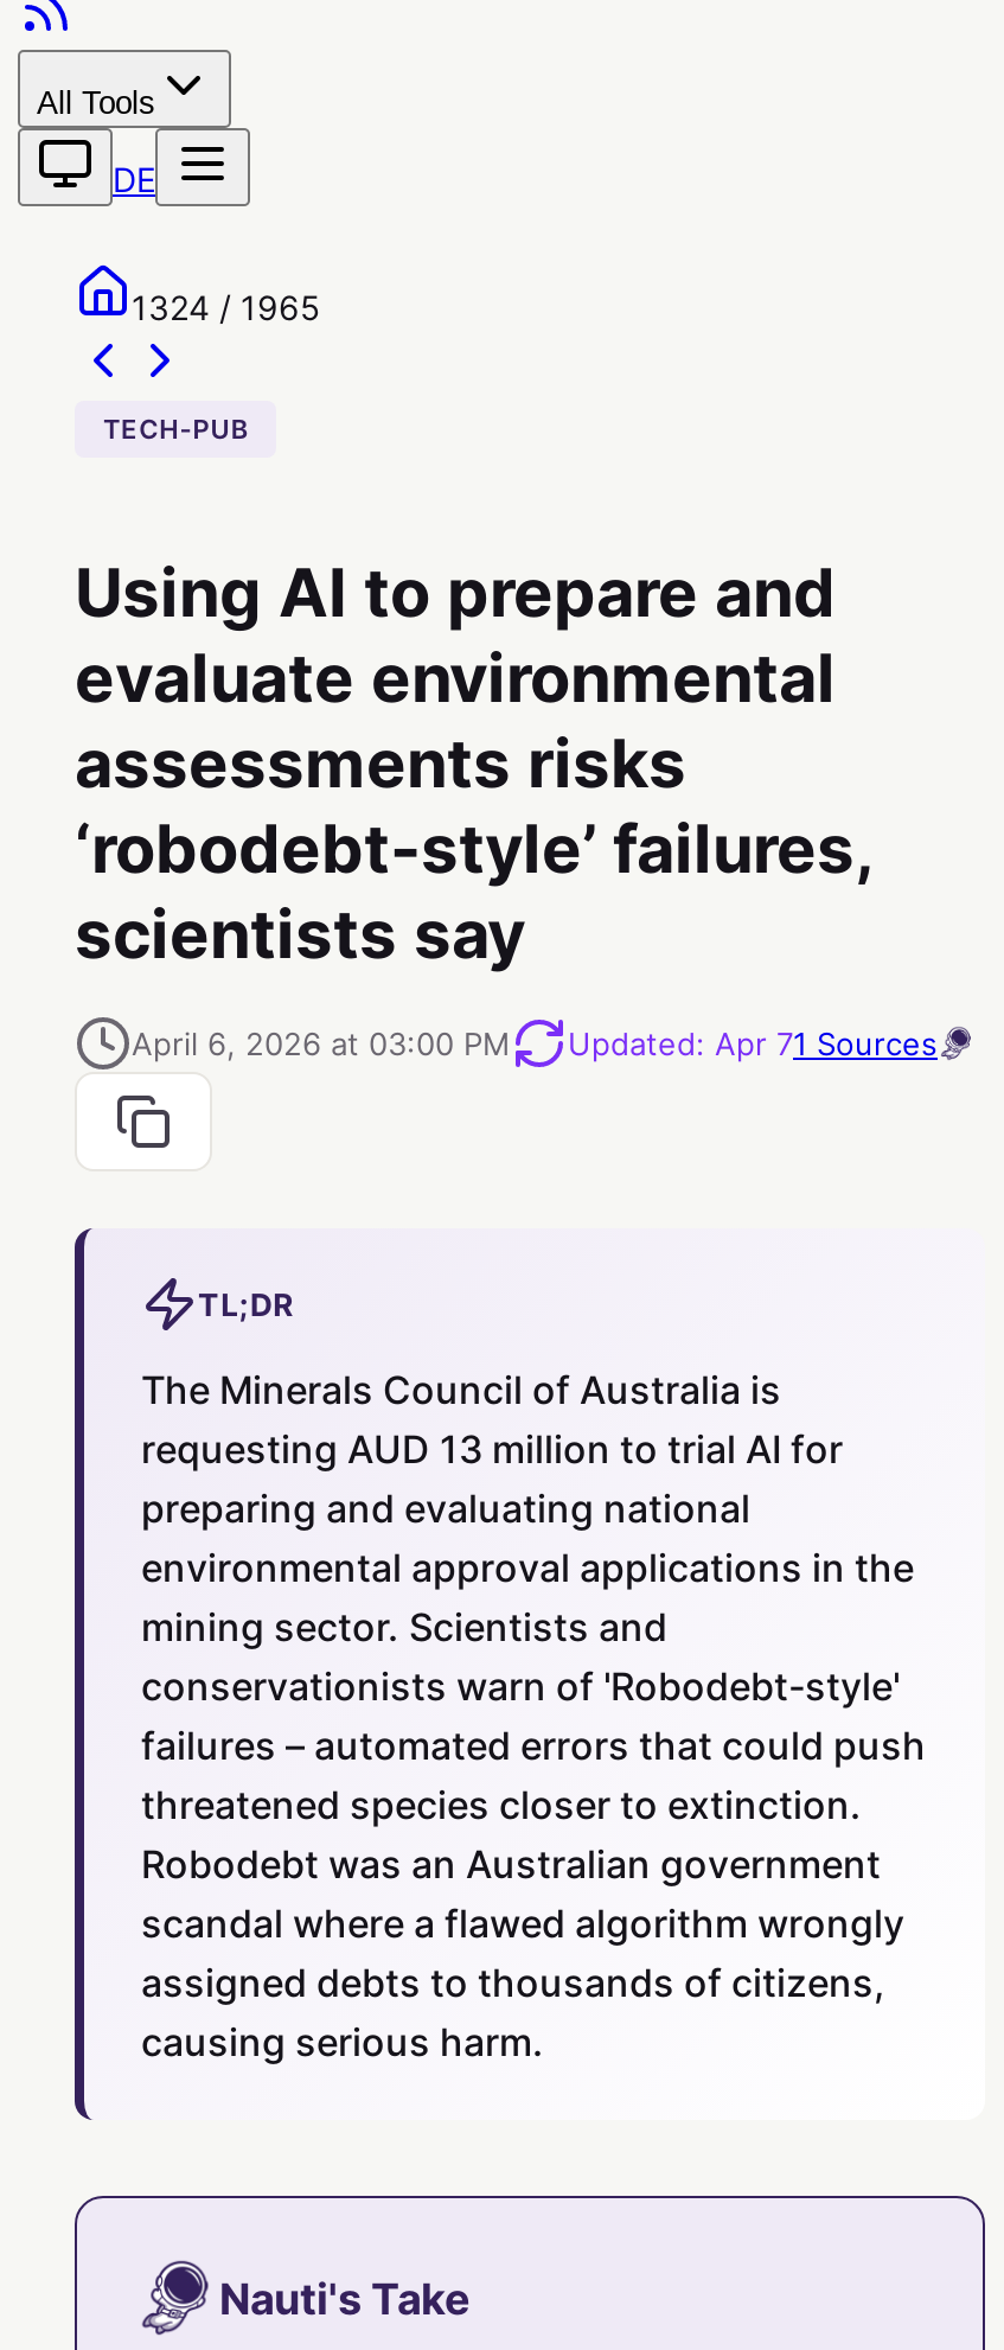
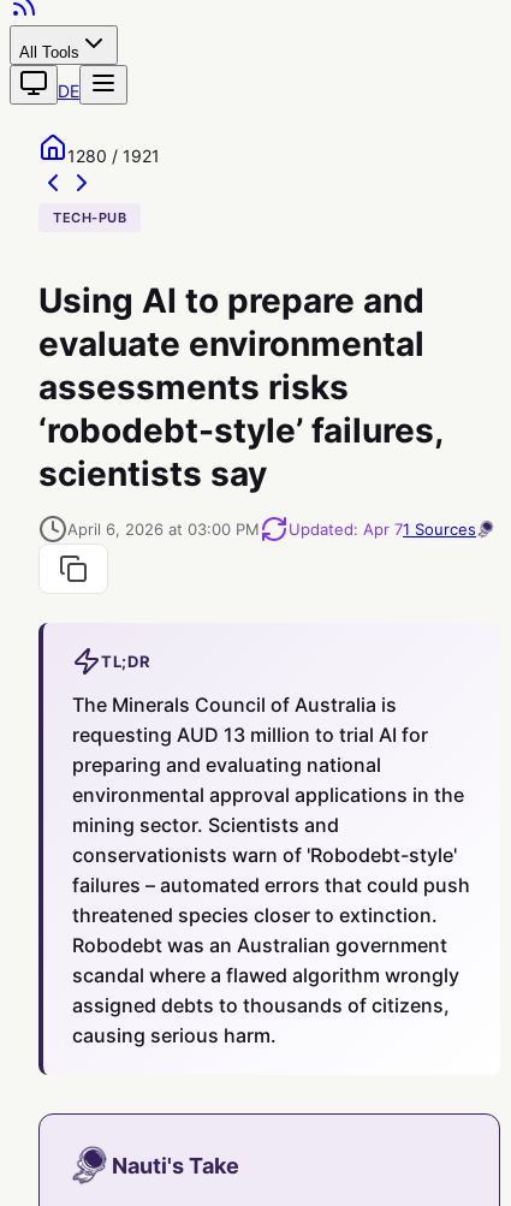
- 1324 / 1965
+ 1280 / 1921
